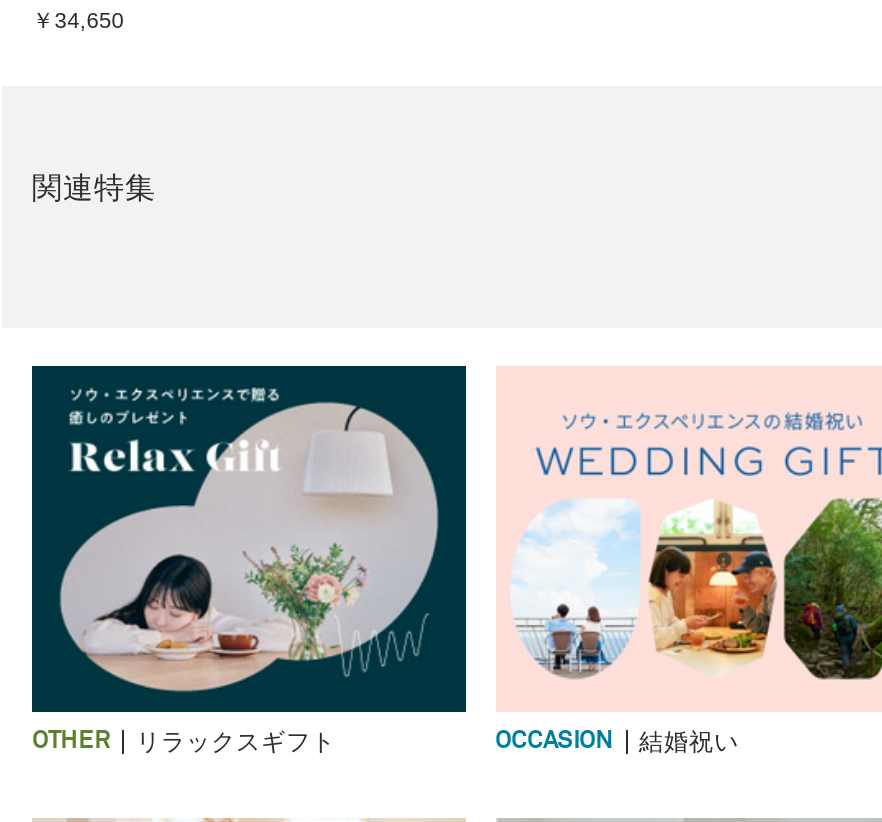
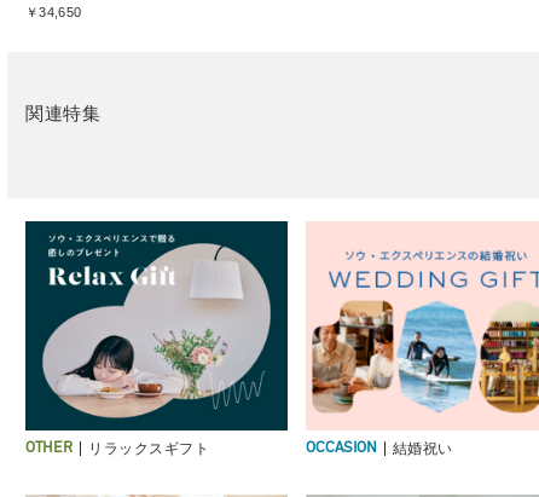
- [image]
+ [image]
